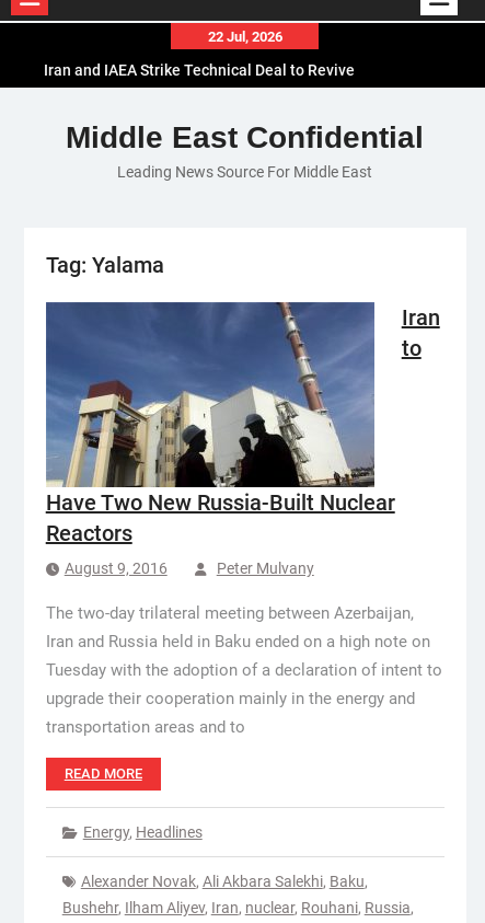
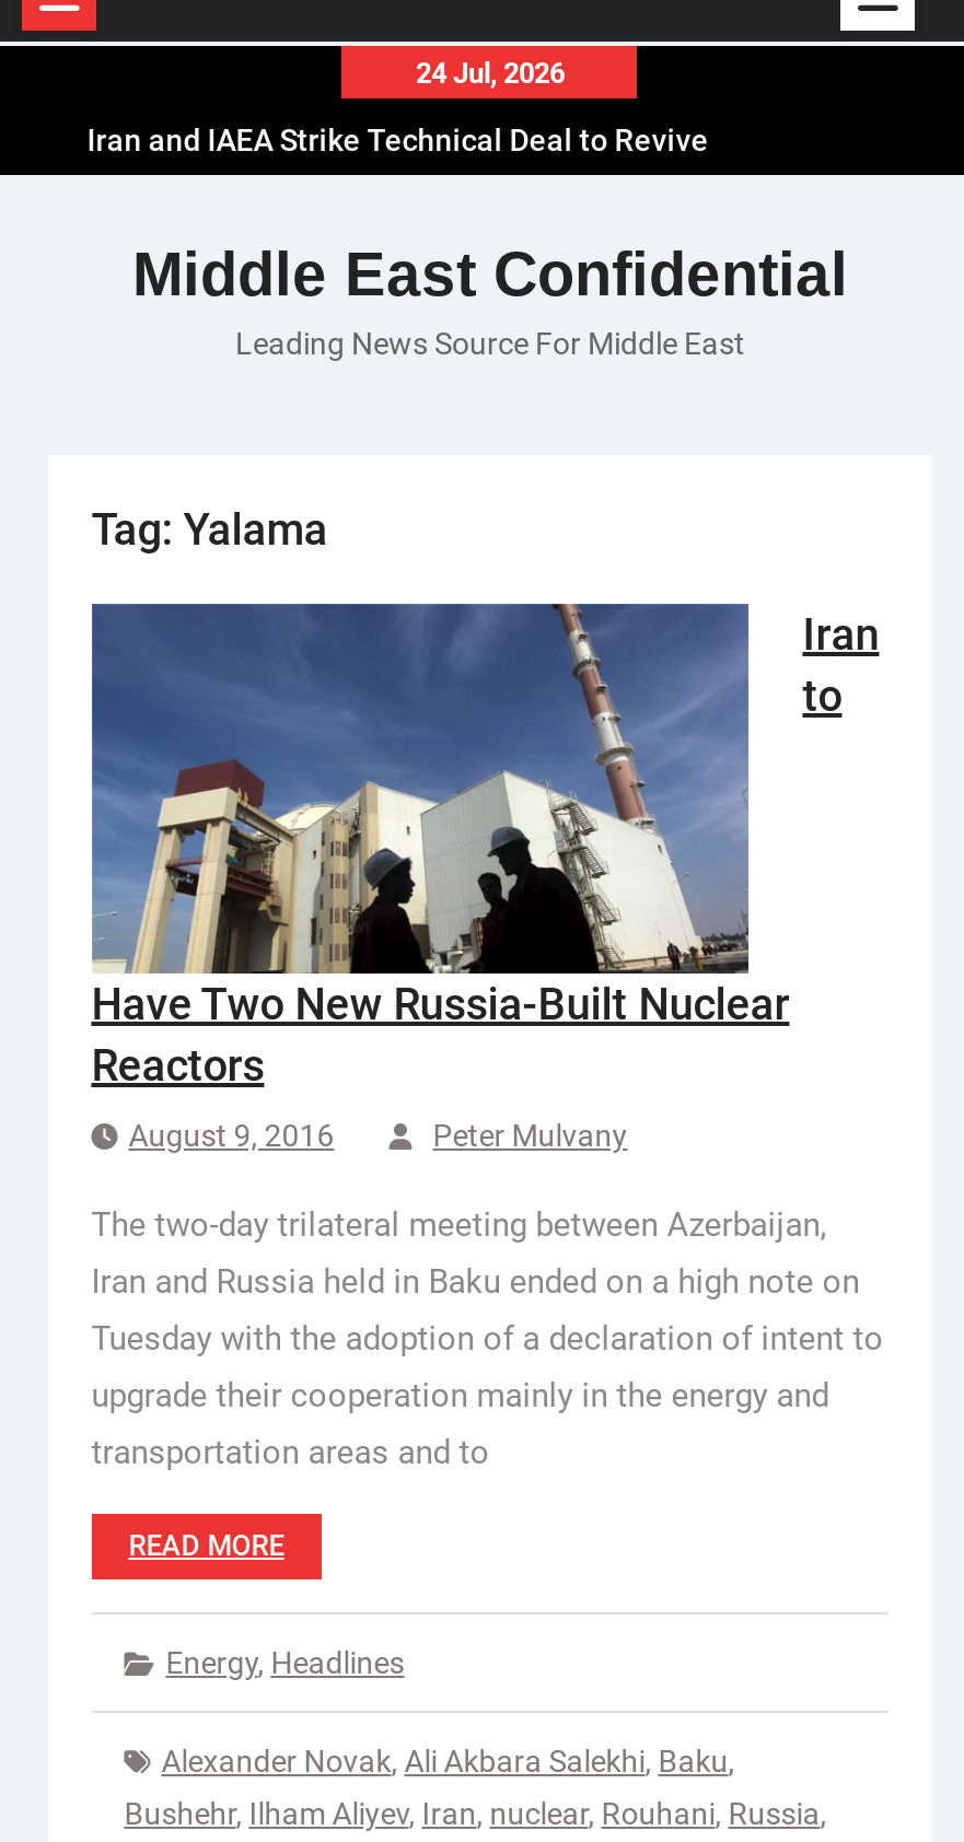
- 22 Jul, 2026
+ 24 Jul, 2026
